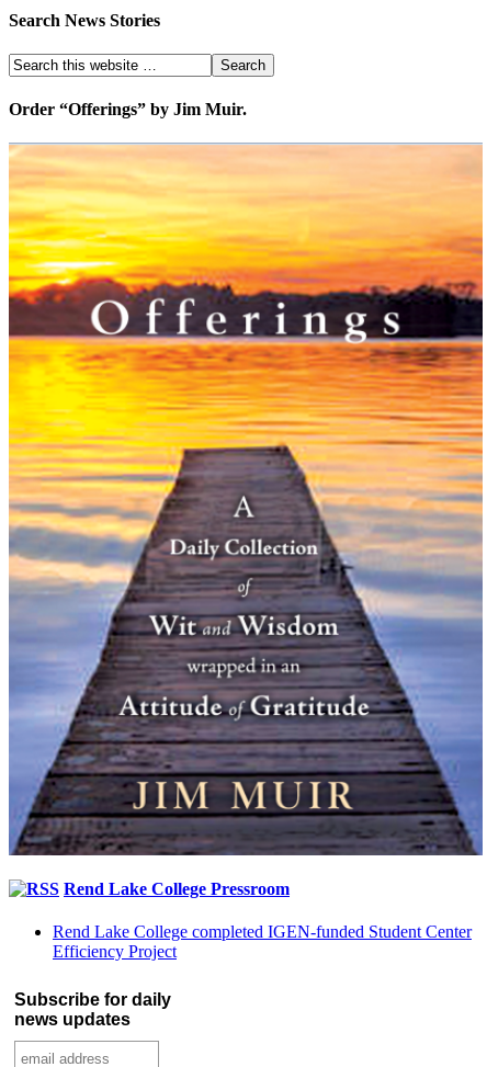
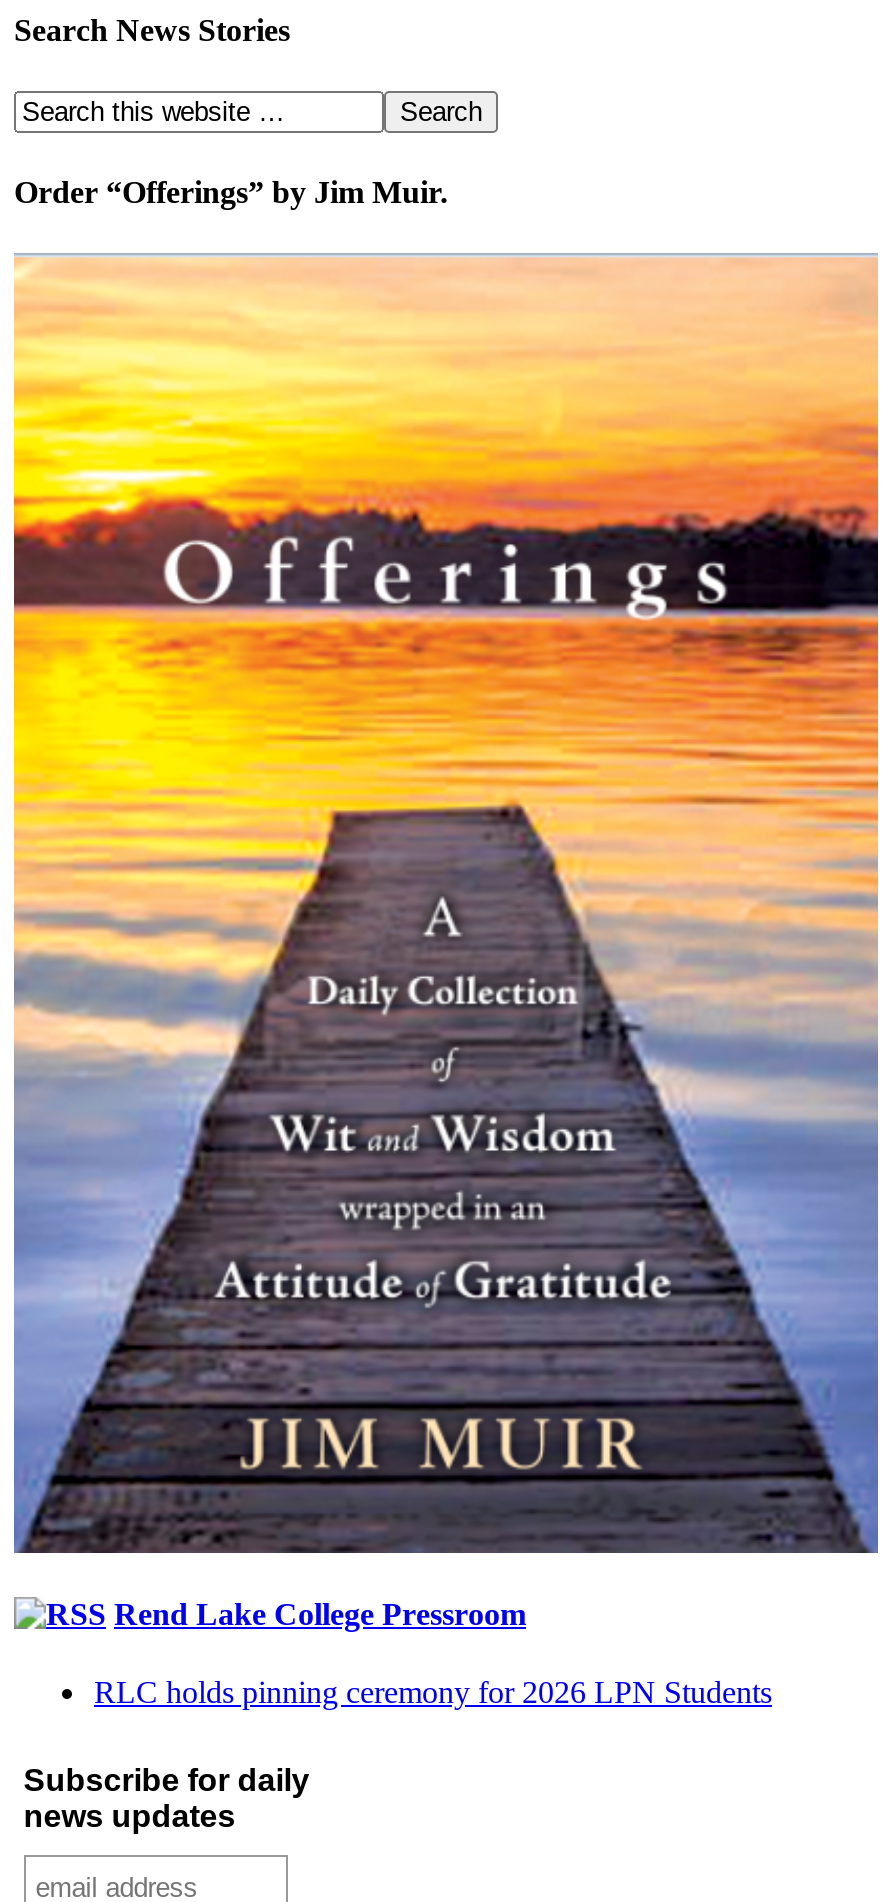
- Rend Lake College completed IGEN-funded Student Center
- Efficiency Project
+ RLC holds pinning ceremony for 2026 LPN Students
